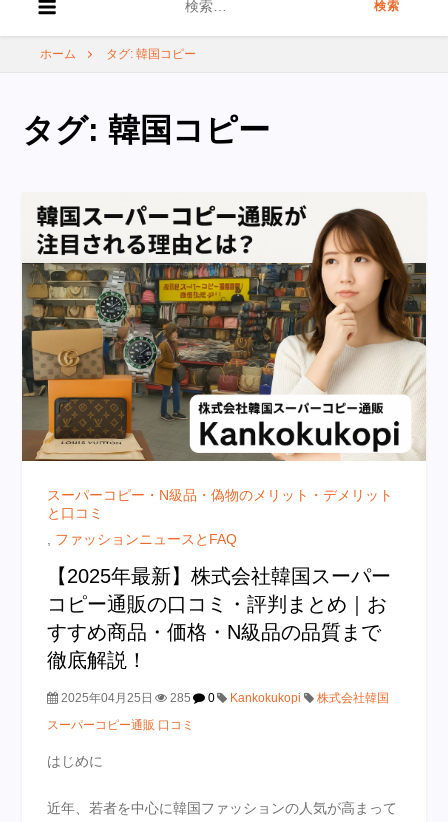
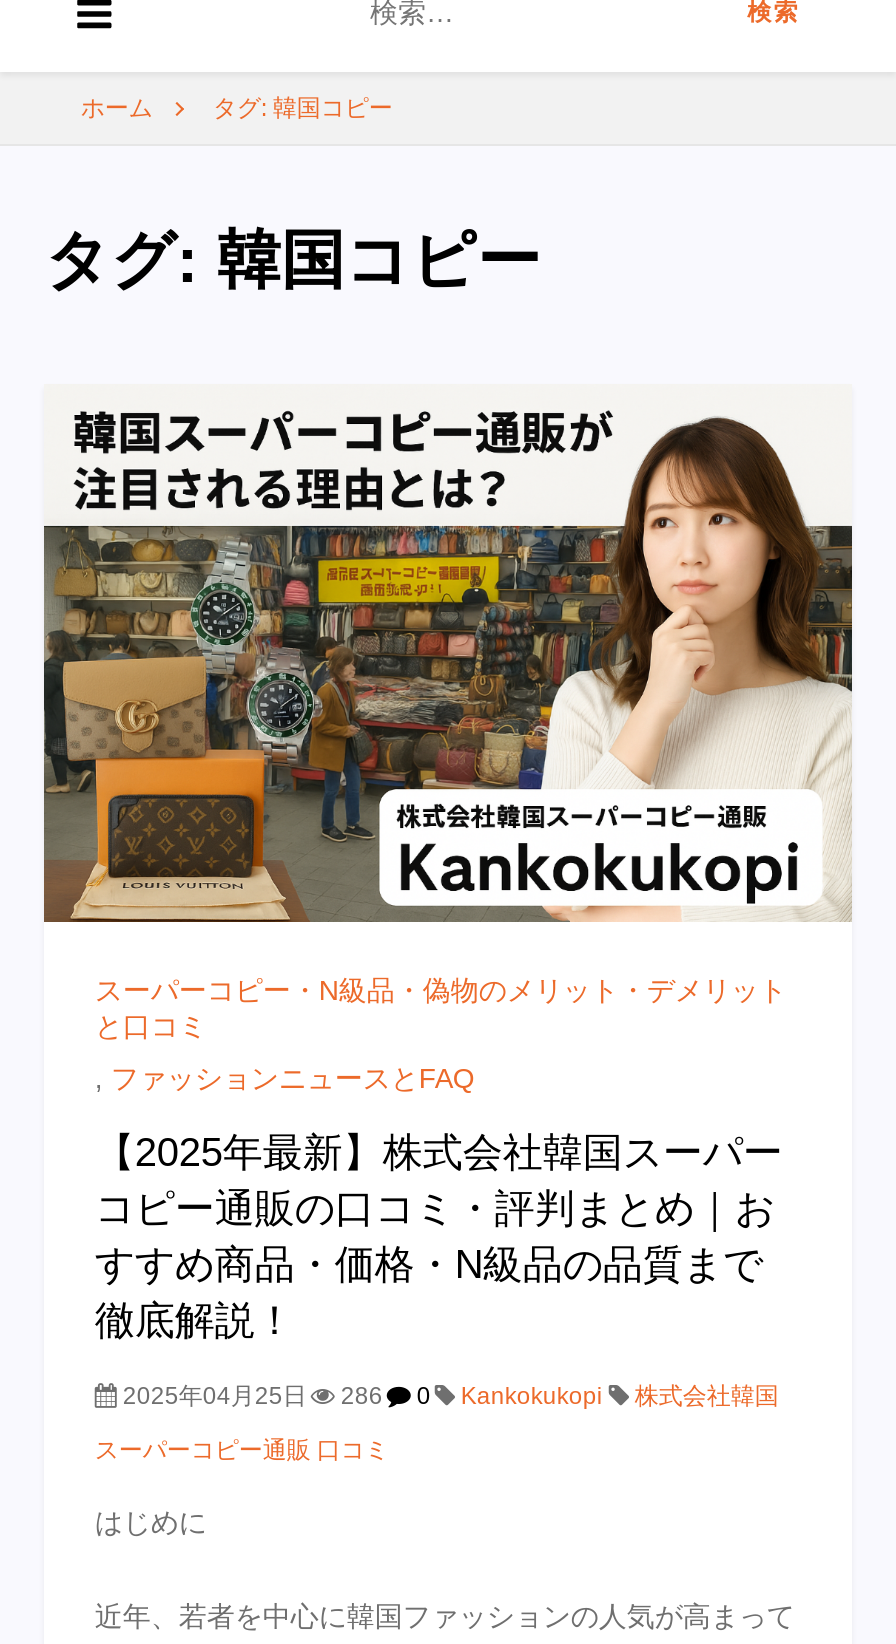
- 2025年04月25日 285 0 Kankokukopi 株式会社韓国
+ 2025年04月25日 286 0 Kankokukopi 株式会社韓国
